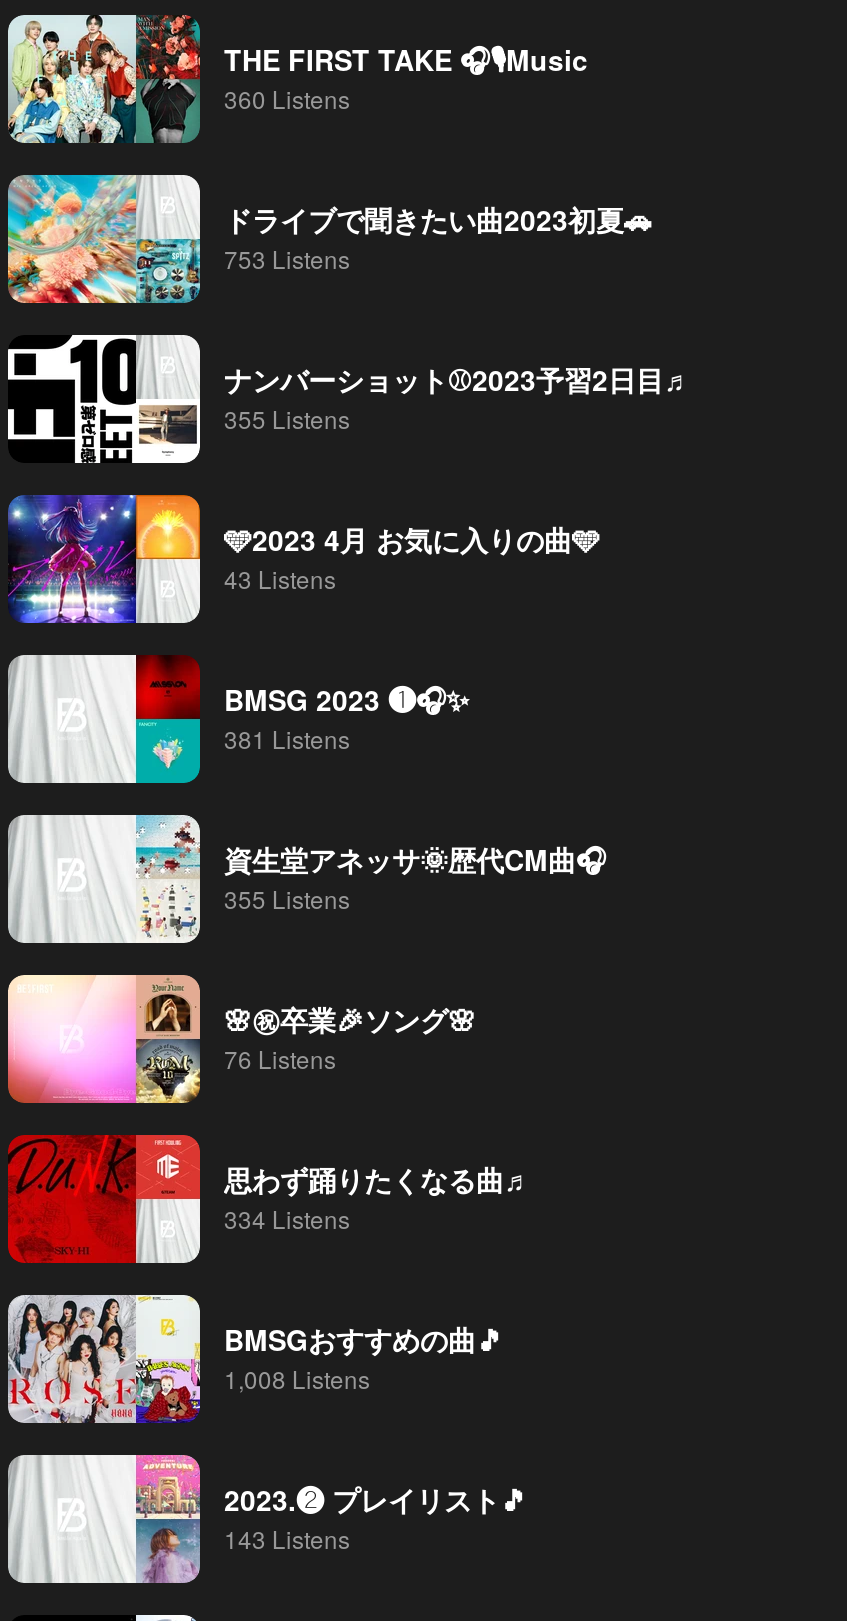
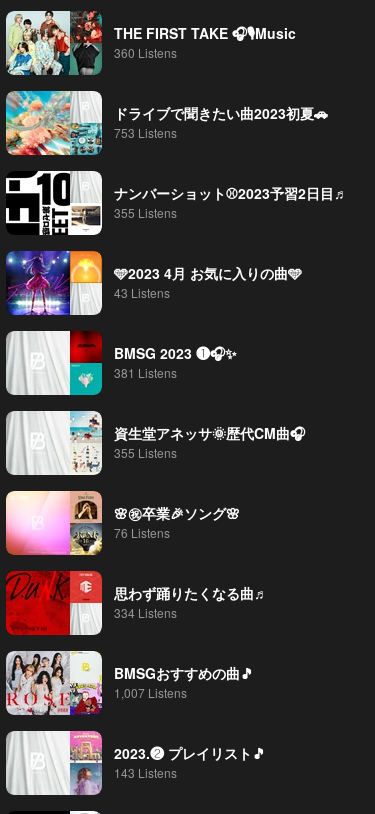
- 1,008 Listens
+ 1,007 Listens
